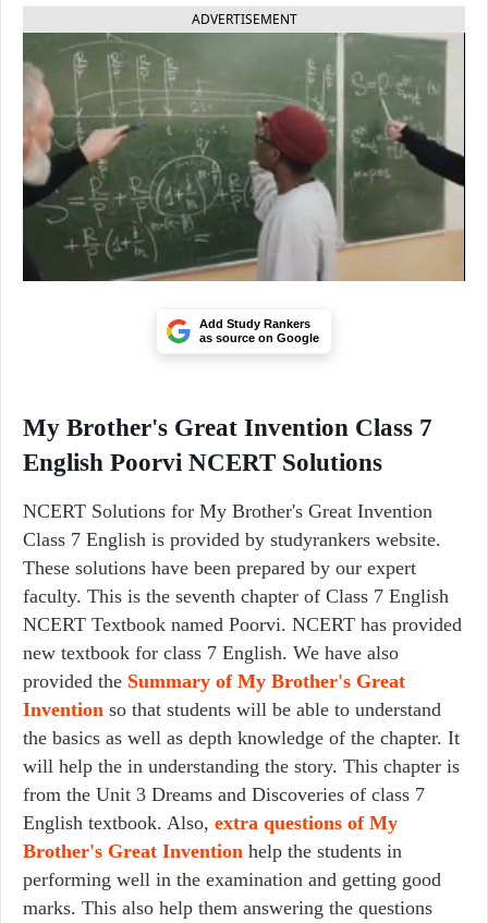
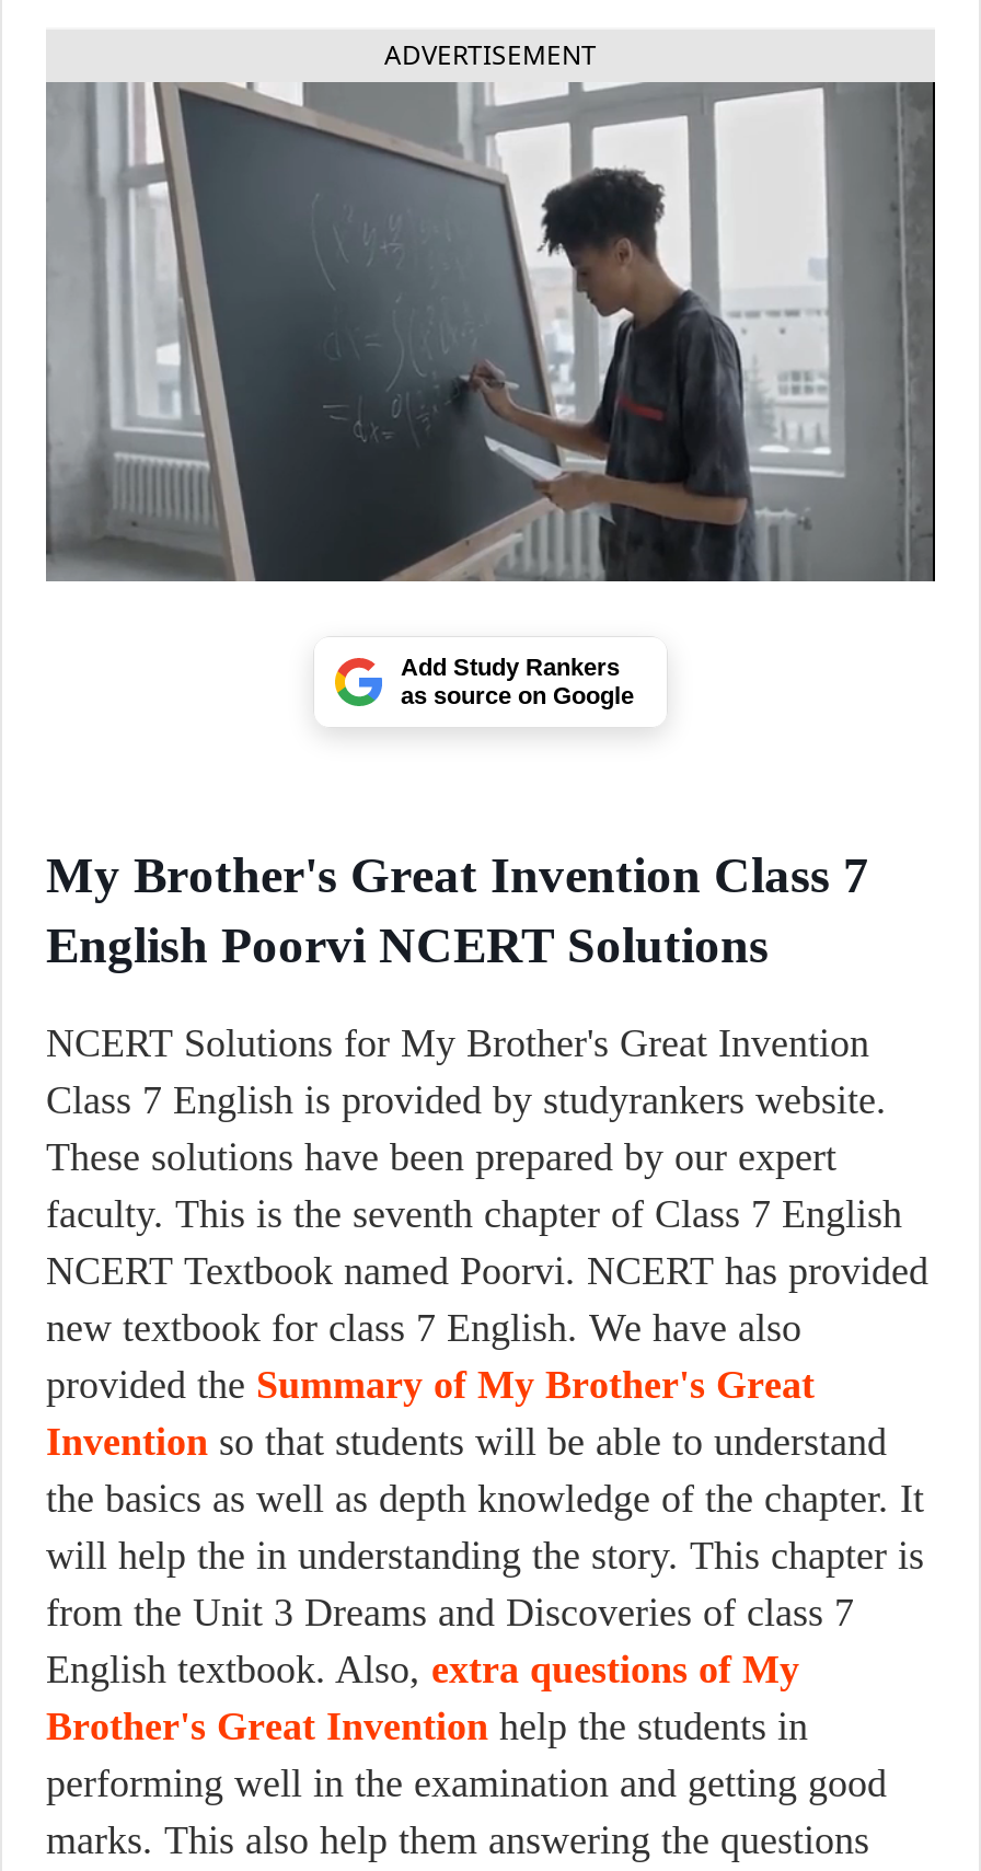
- [image]
+ [image]
